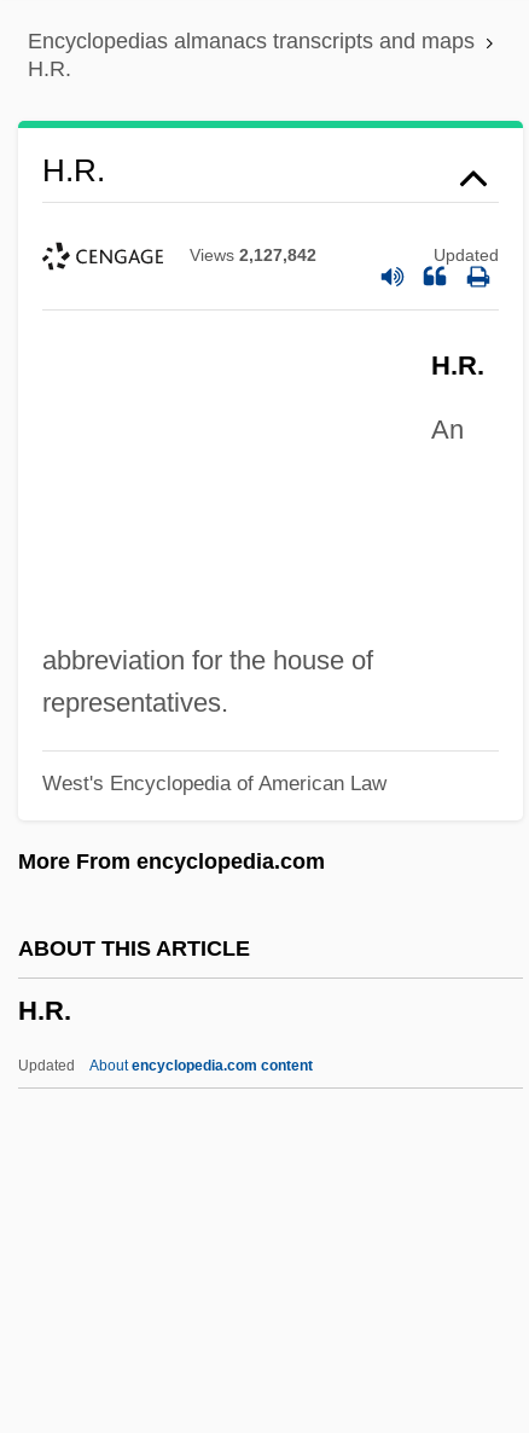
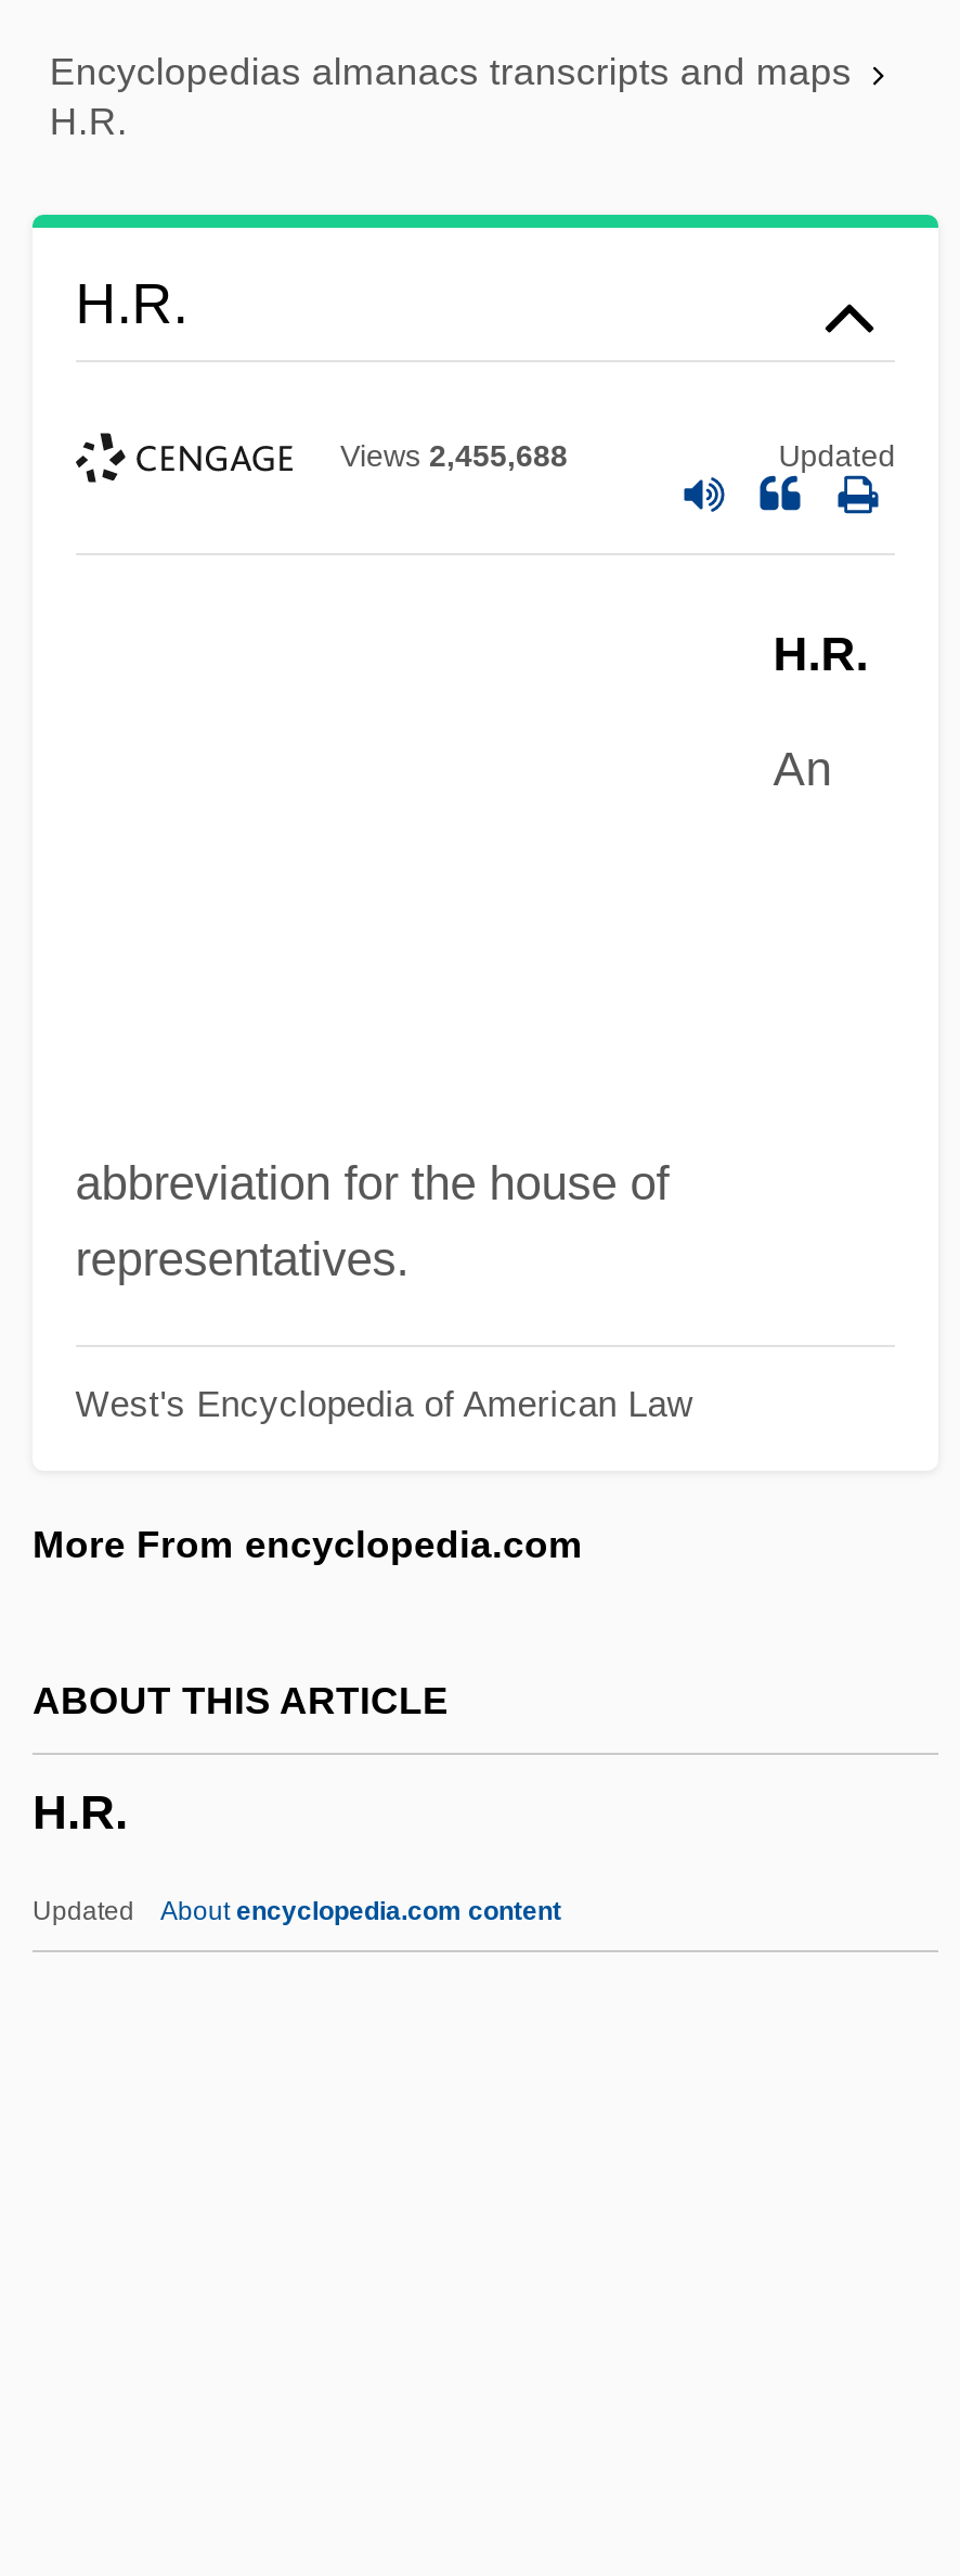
- Views 2,127,842
+ Views 2,455,688
